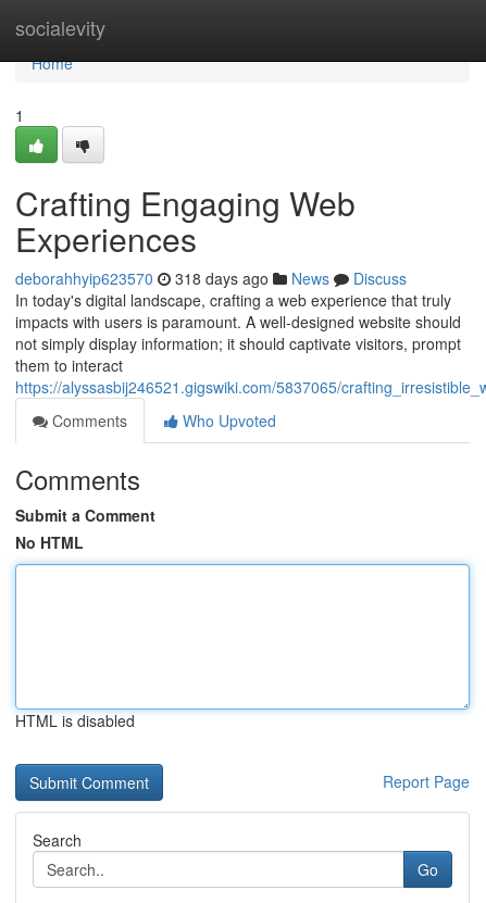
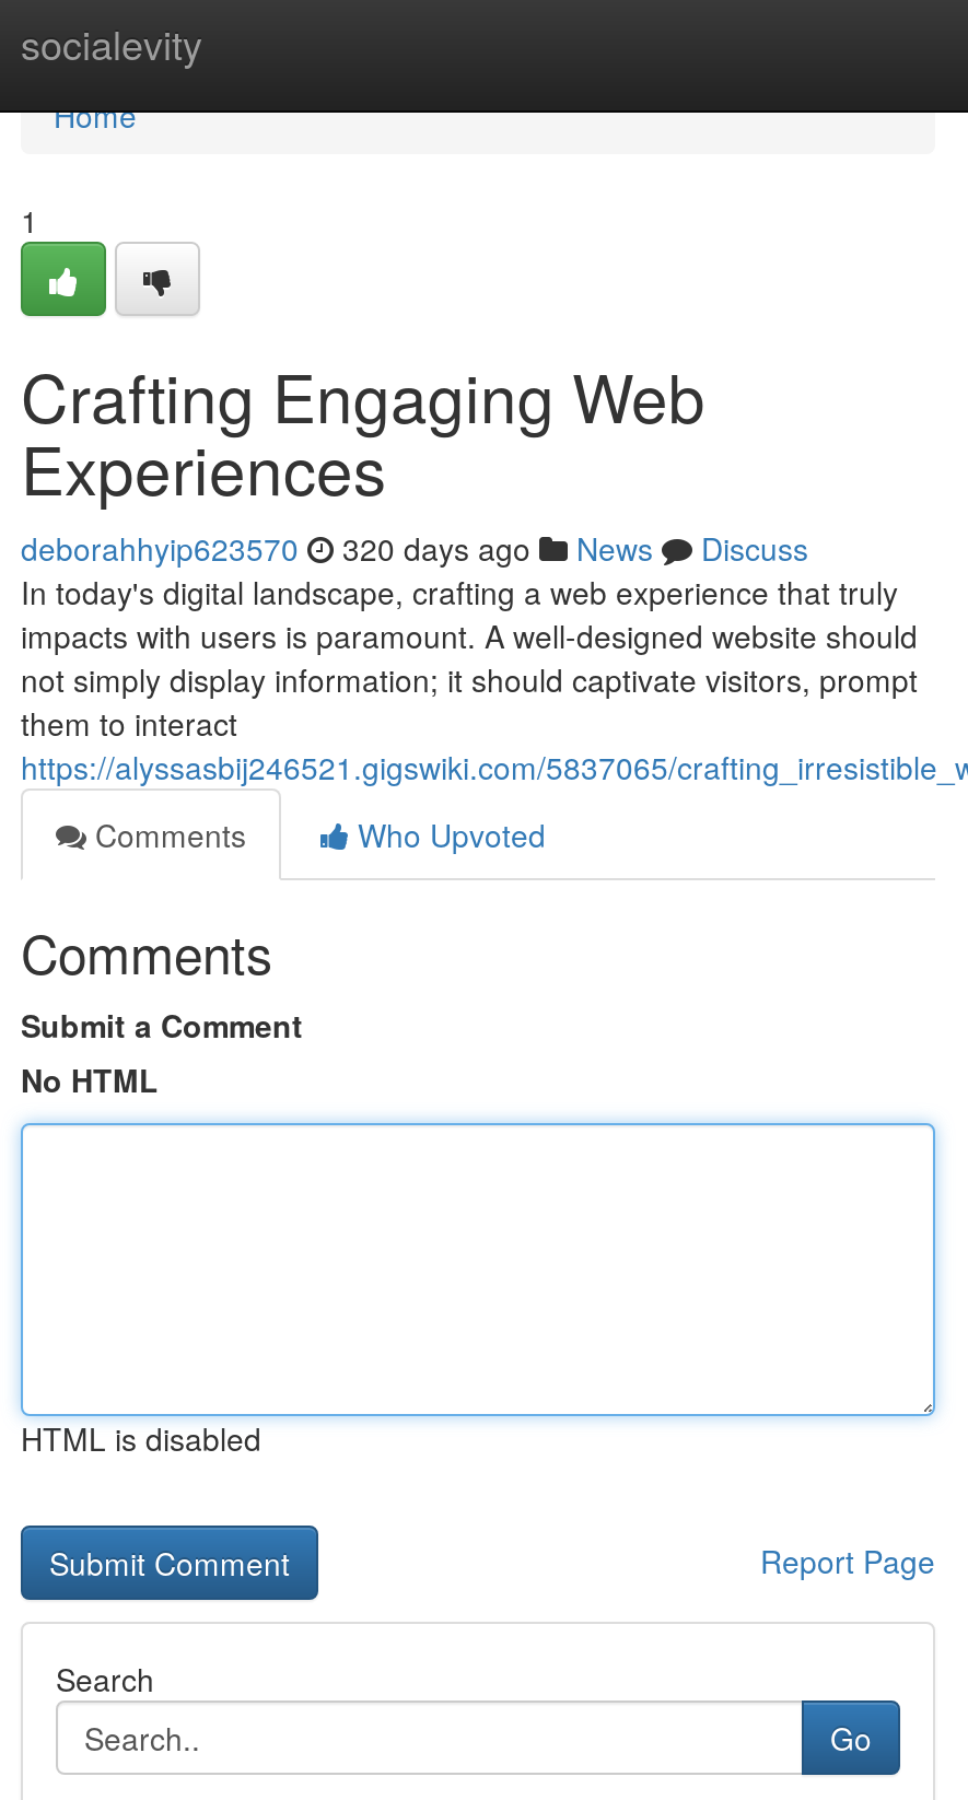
- deborahhyip623570 318 days ago News Discuss
+ deborahhyip623570 320 days ago News Discuss
